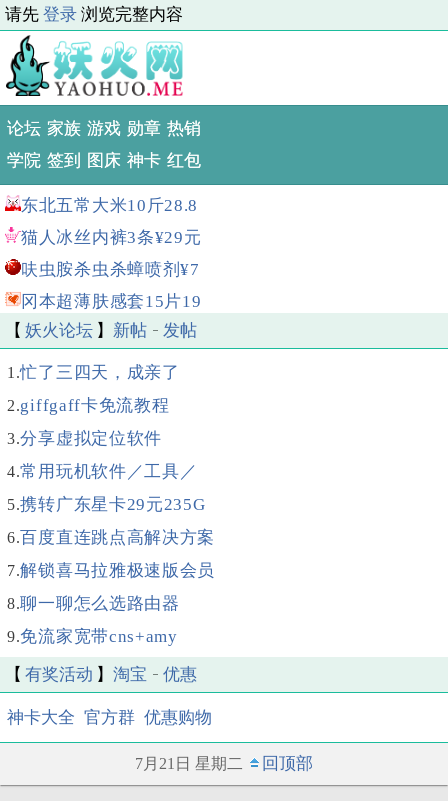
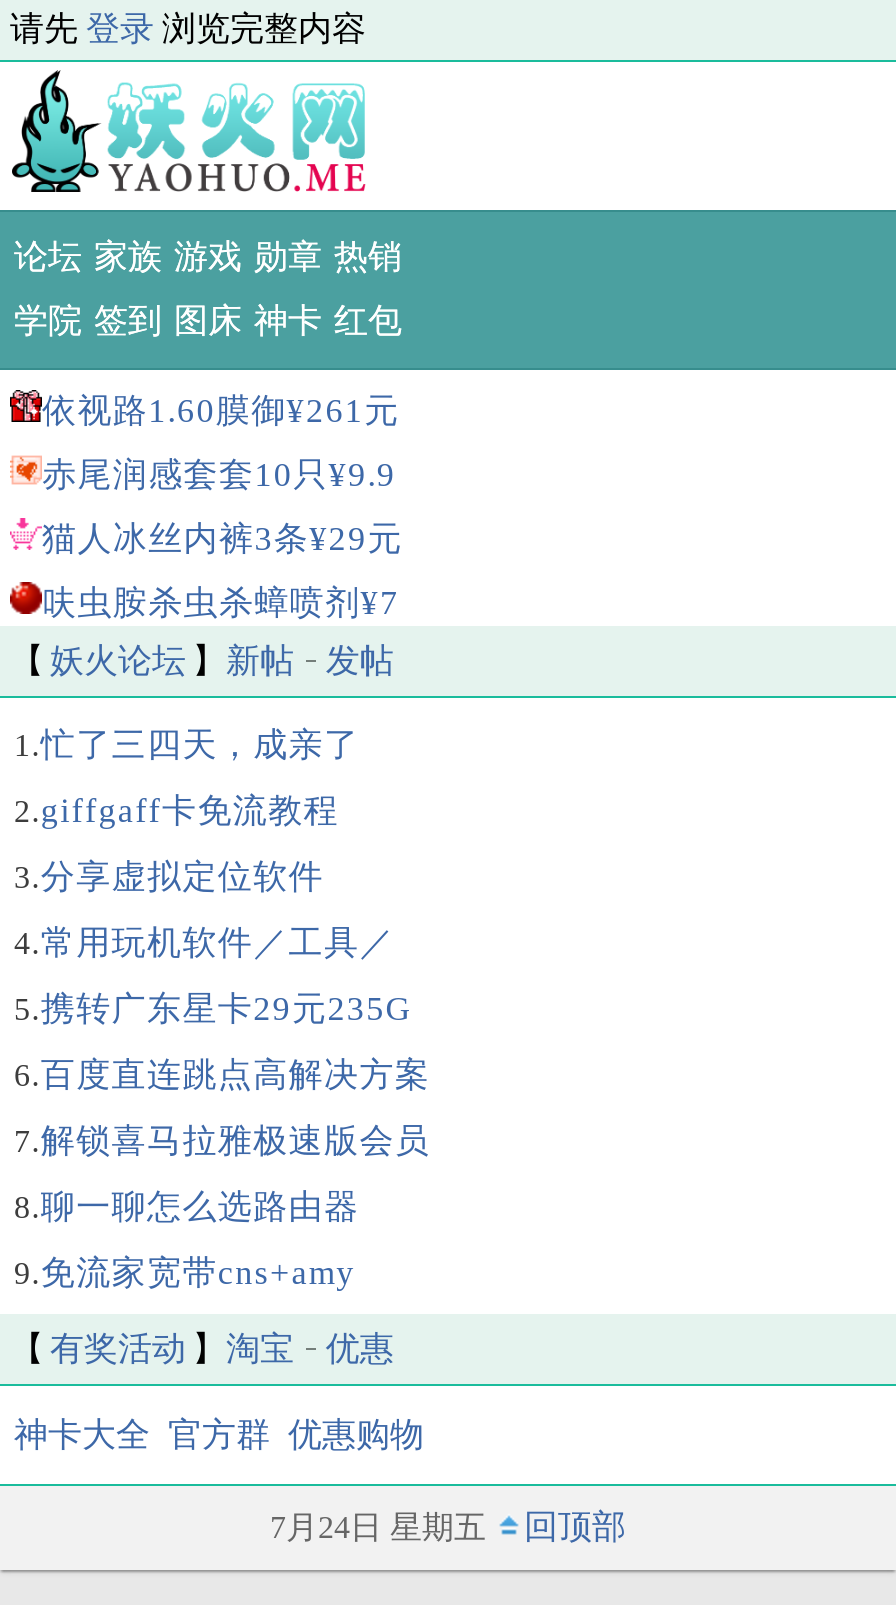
- 东北五常大米10斤28.8
+ 依视路1.60膜御¥261元
+ 赤尾润感套套10只¥9.9

moved down: 猫人冰丝内裤3条¥29元 | 呋虫胺杀虫杀蟑喷剂¥7

- 冈本超薄肤感套15片19

- 7月21日 星期二 回顶部
+ 7月24日 星期五 回顶部
